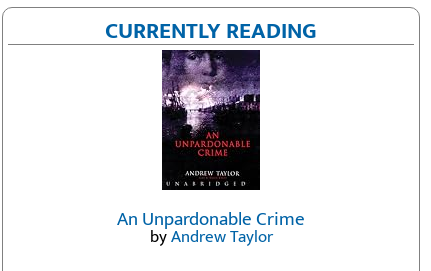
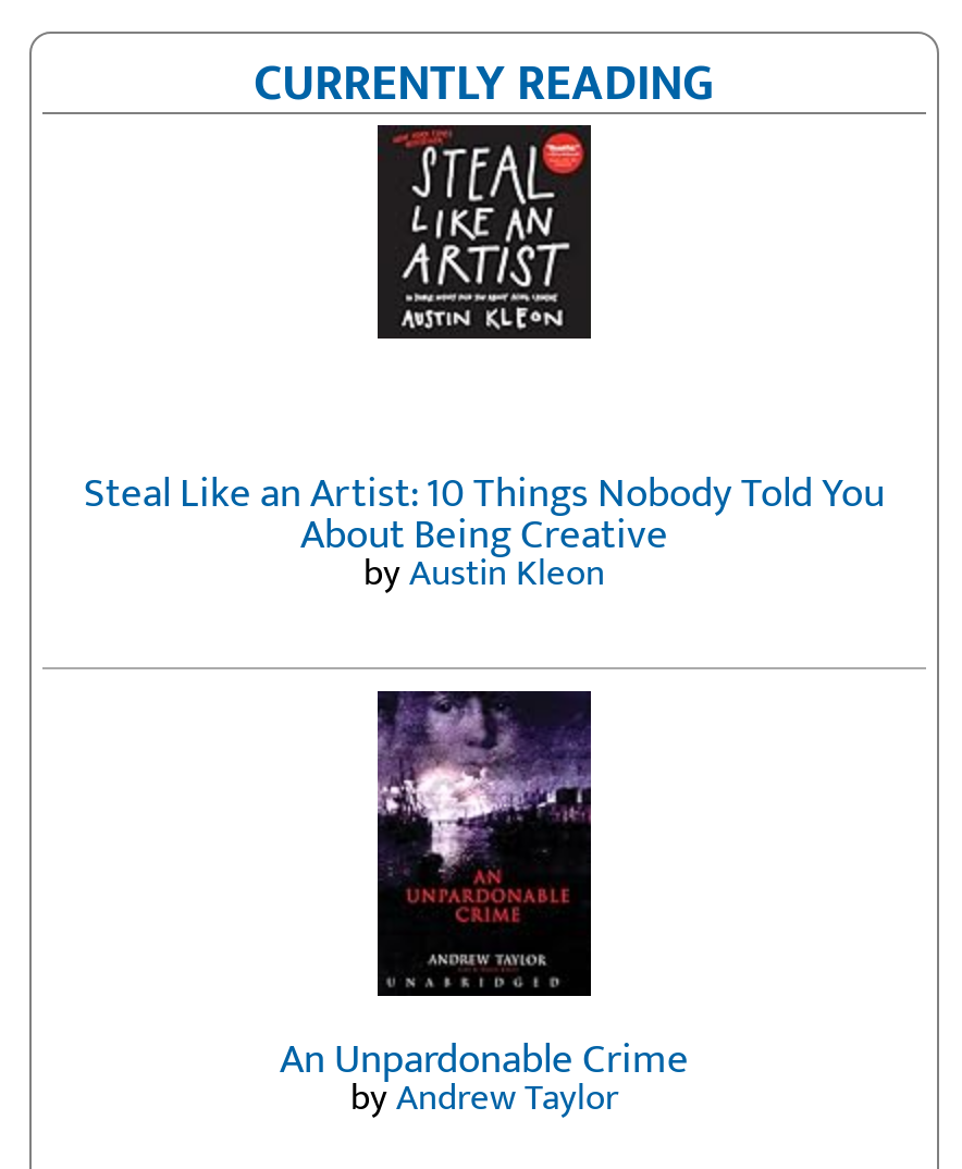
+ Steal Like an Artist: 10 Things Nobody Told You
+ About Being Creative
+ byAustin Kleon

+ [image]
